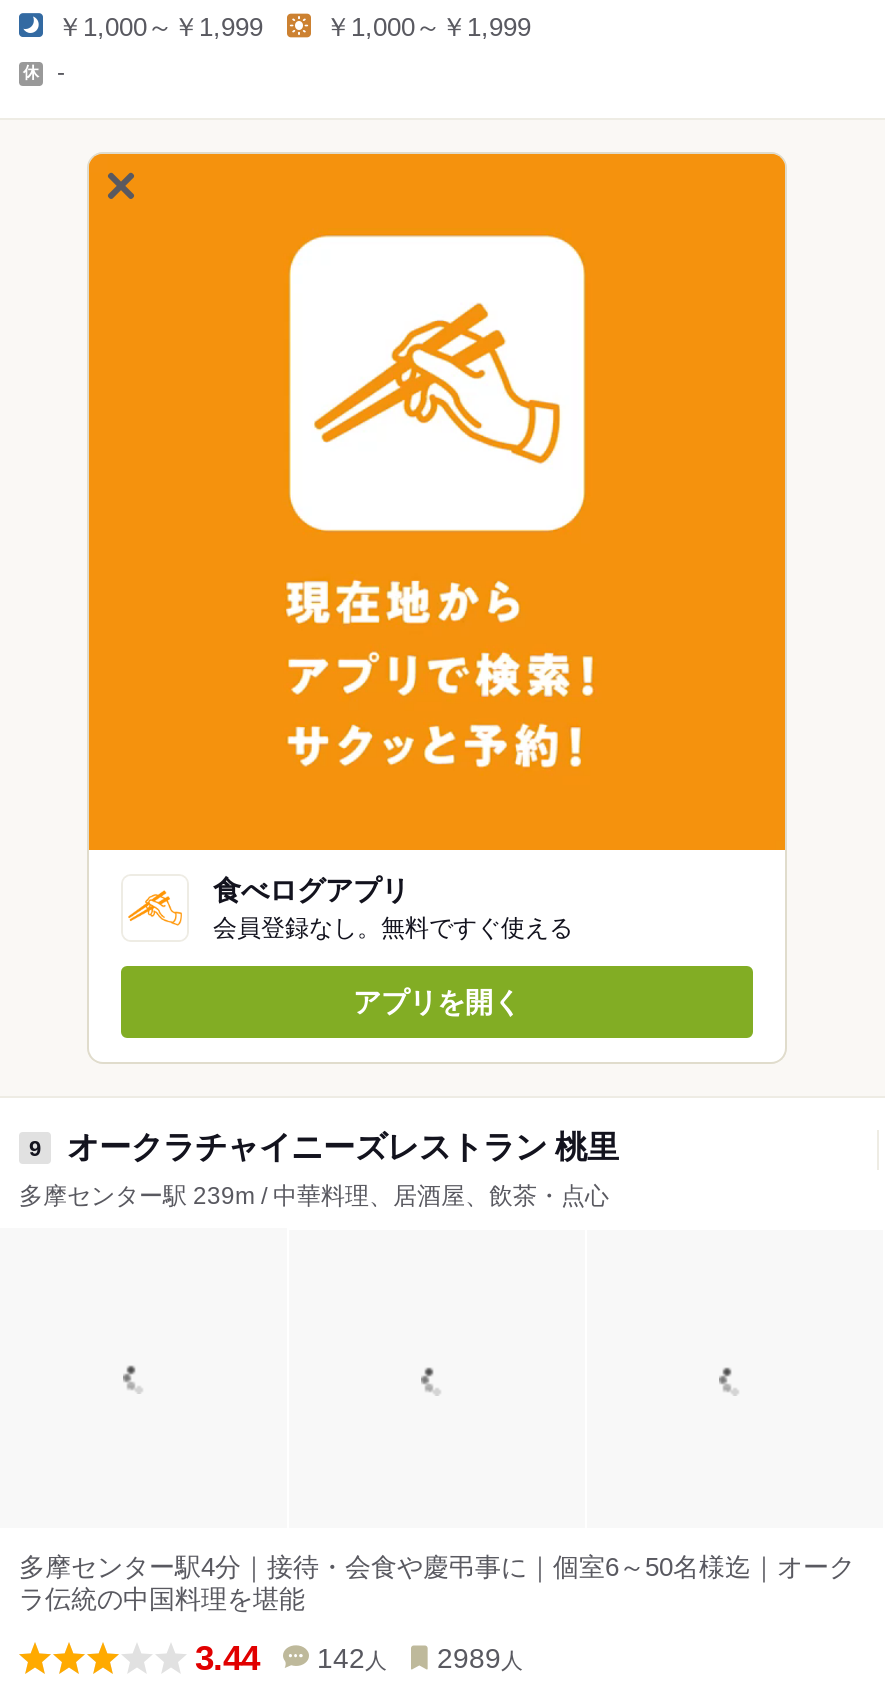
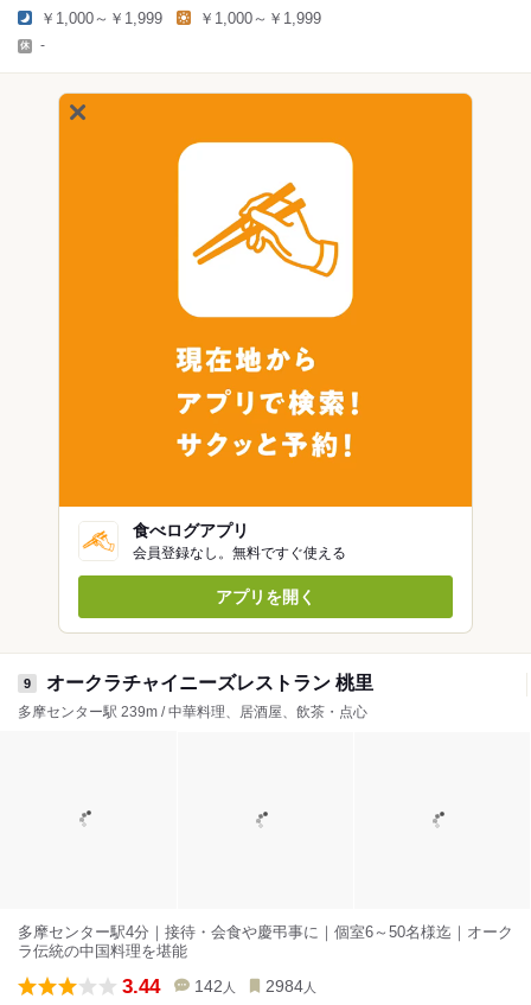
- 3.44 142人 2989人
+ 3.44 142人 2984人
